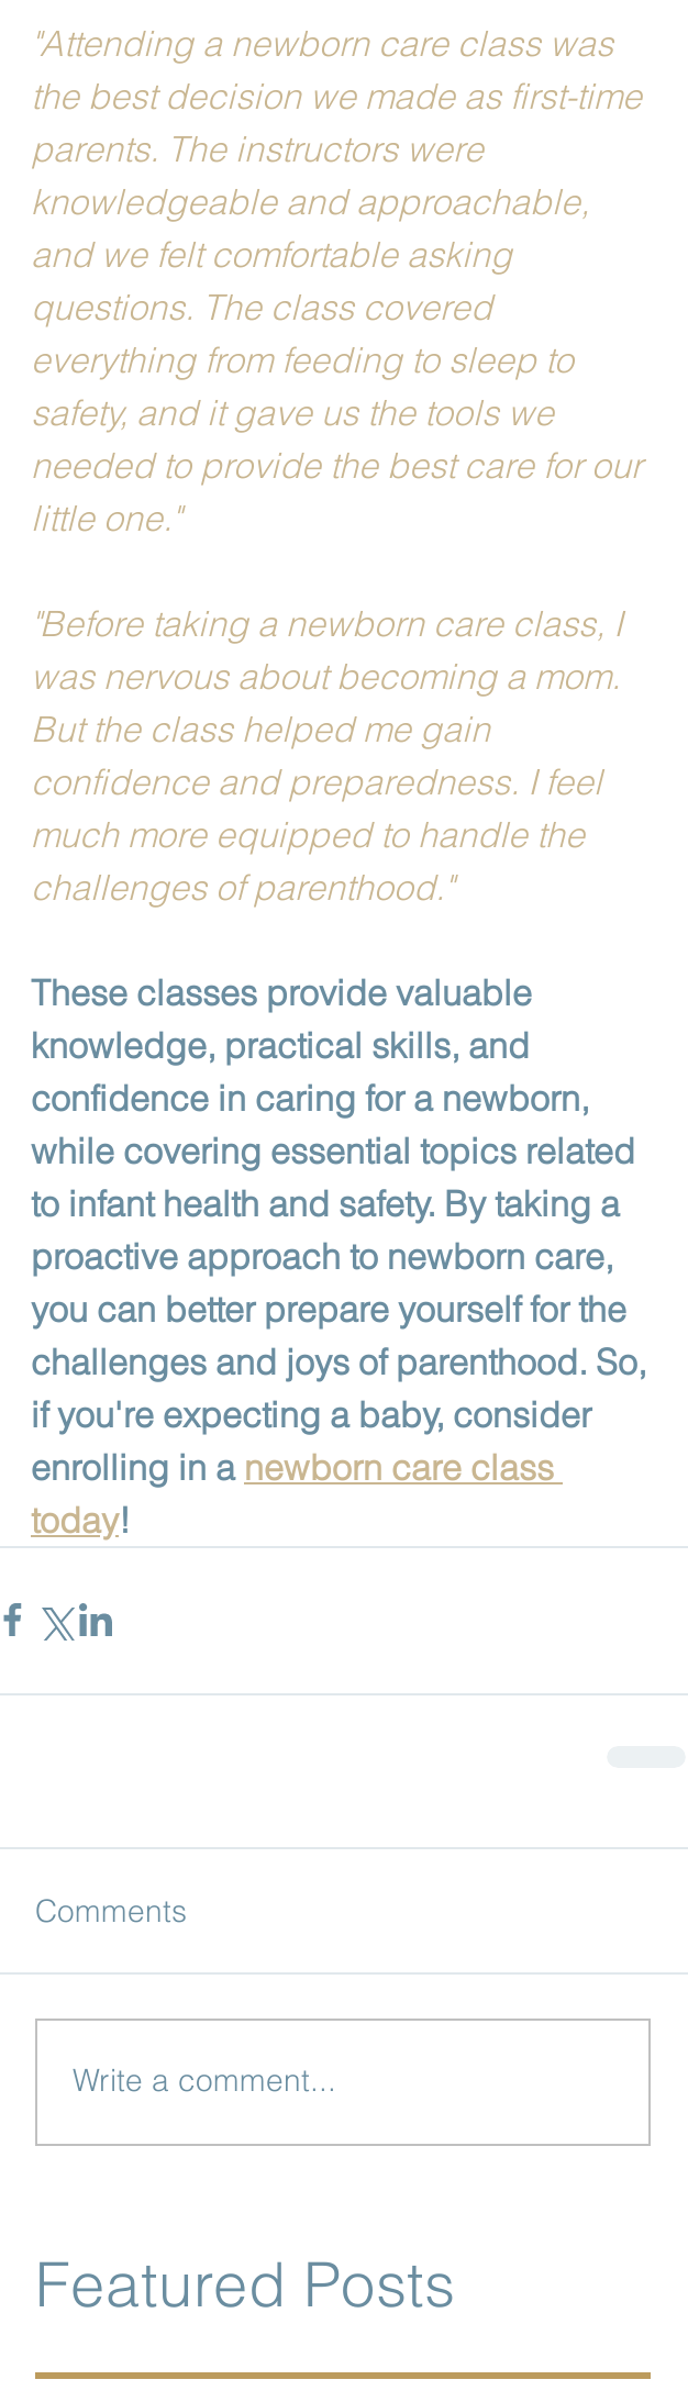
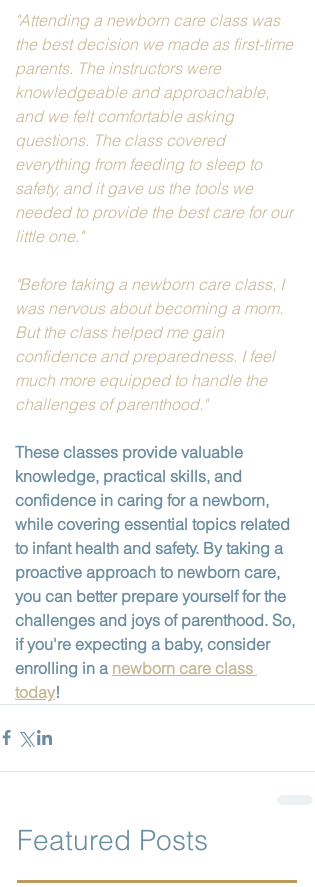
- Comments

- Write a comment...
